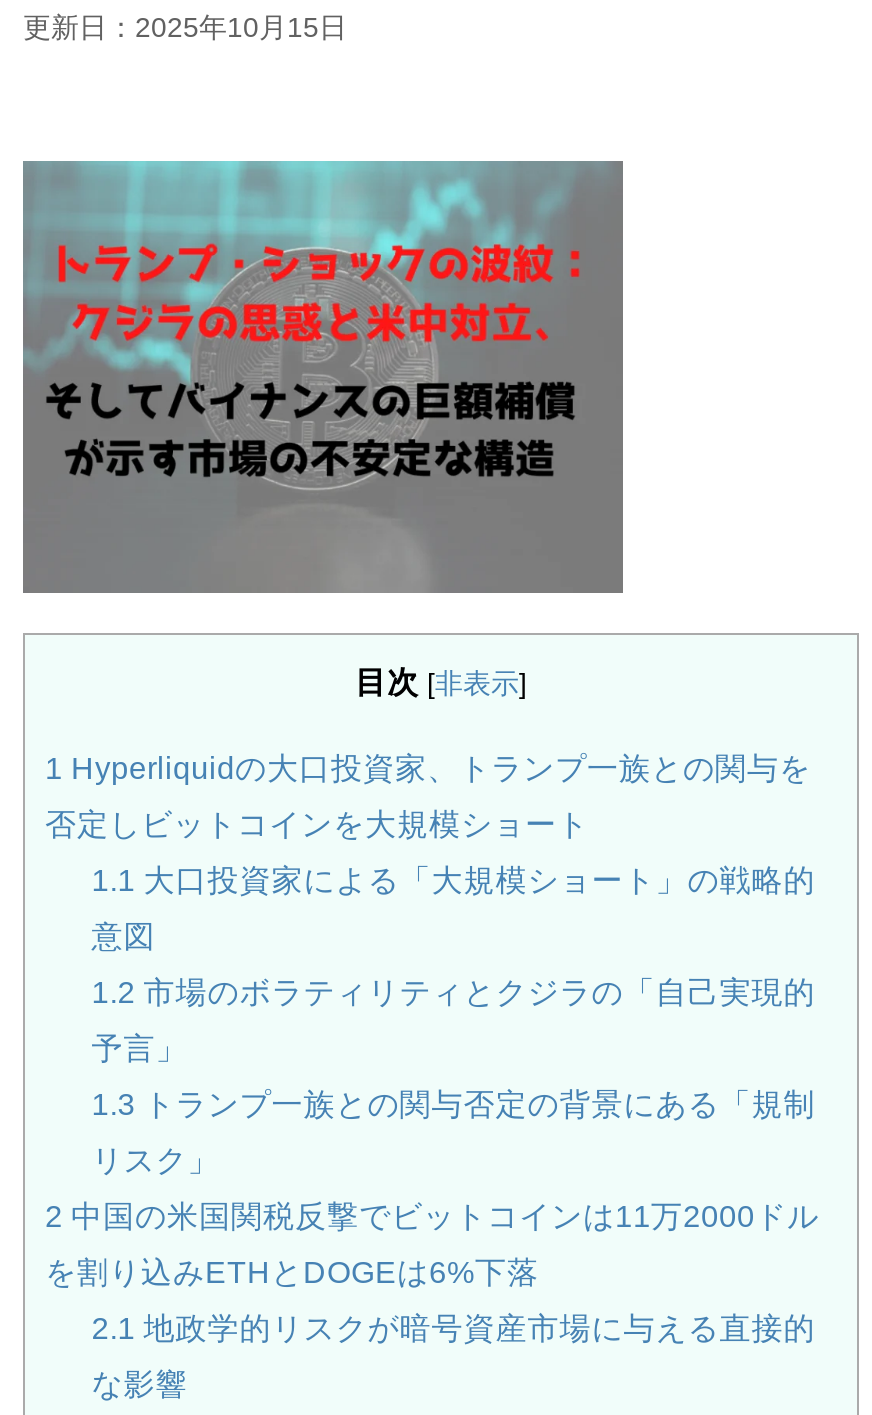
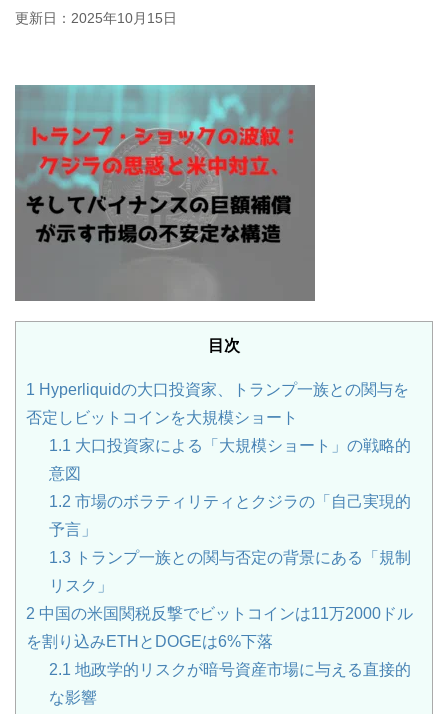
- 目次 [非表示]
+ 目次
